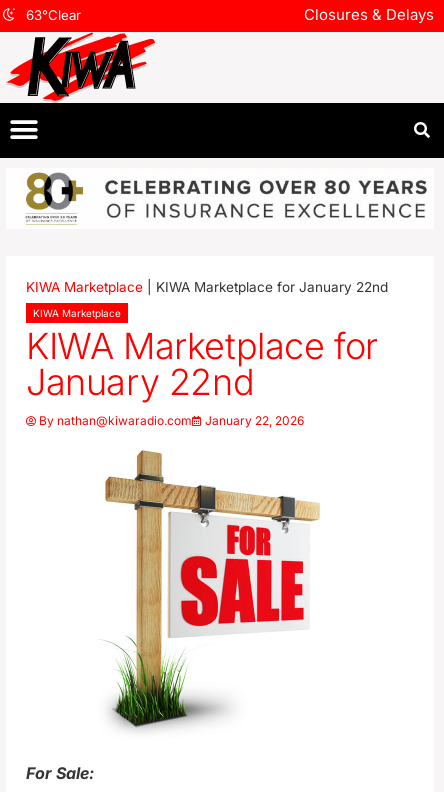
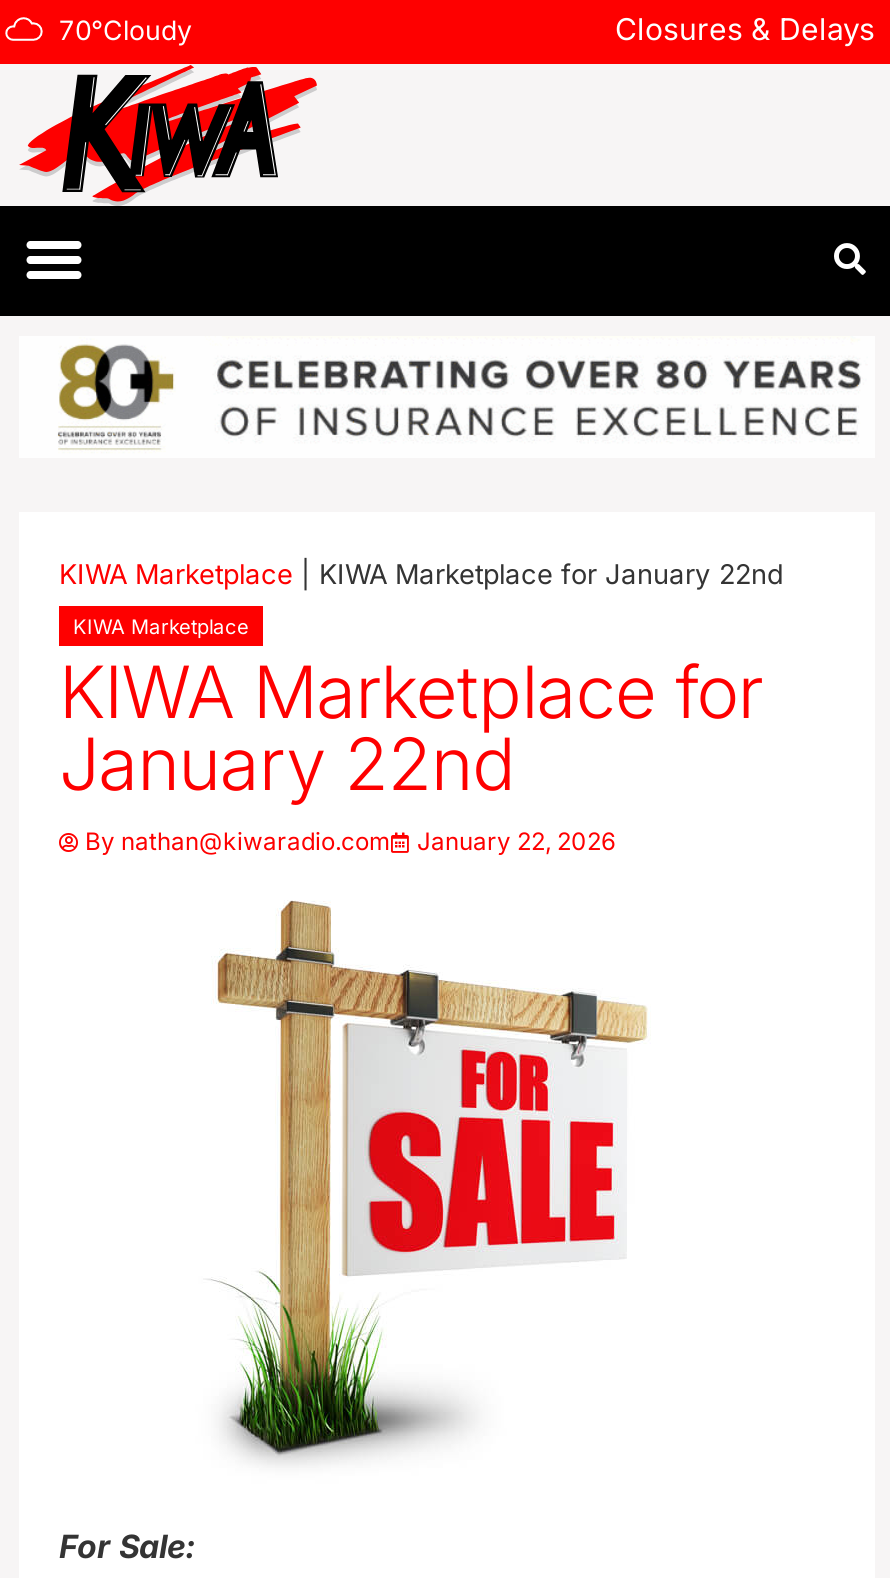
- 63°Clear
+ 70°Cloudy
